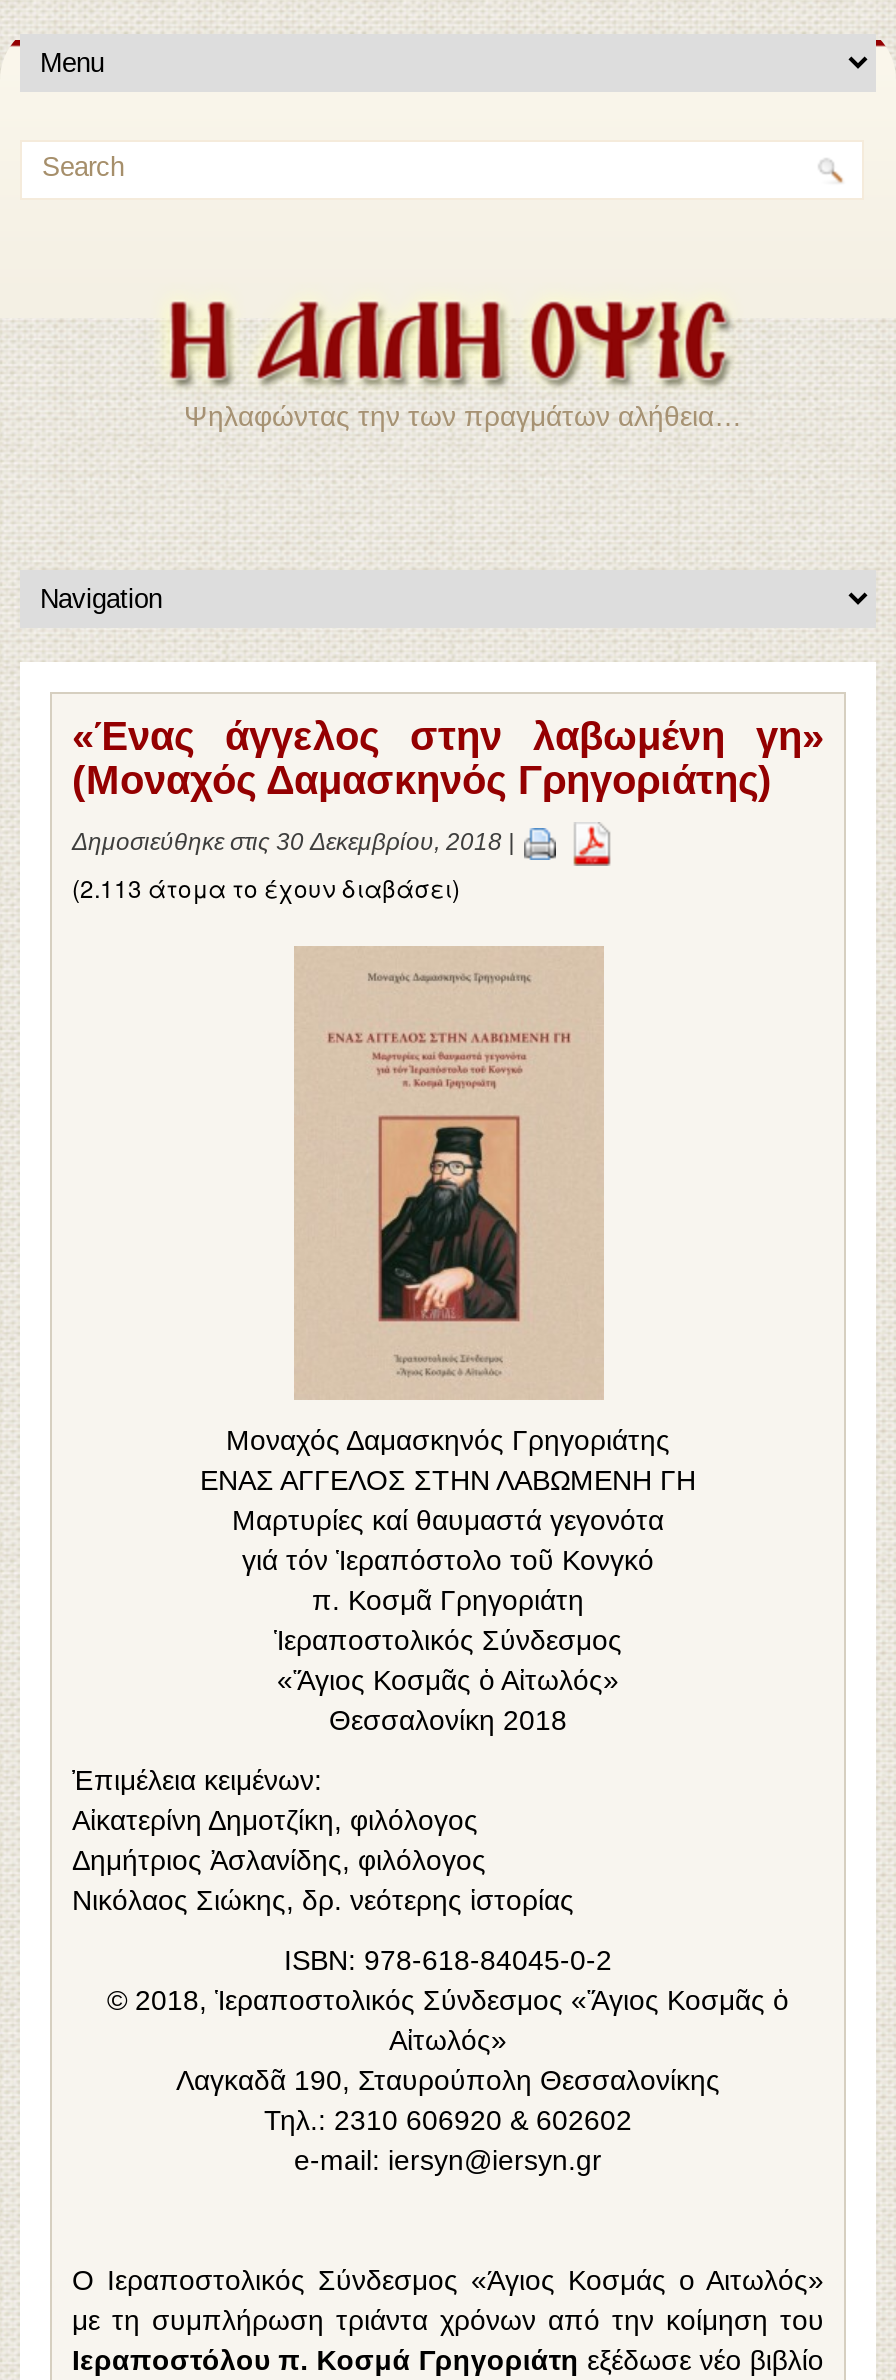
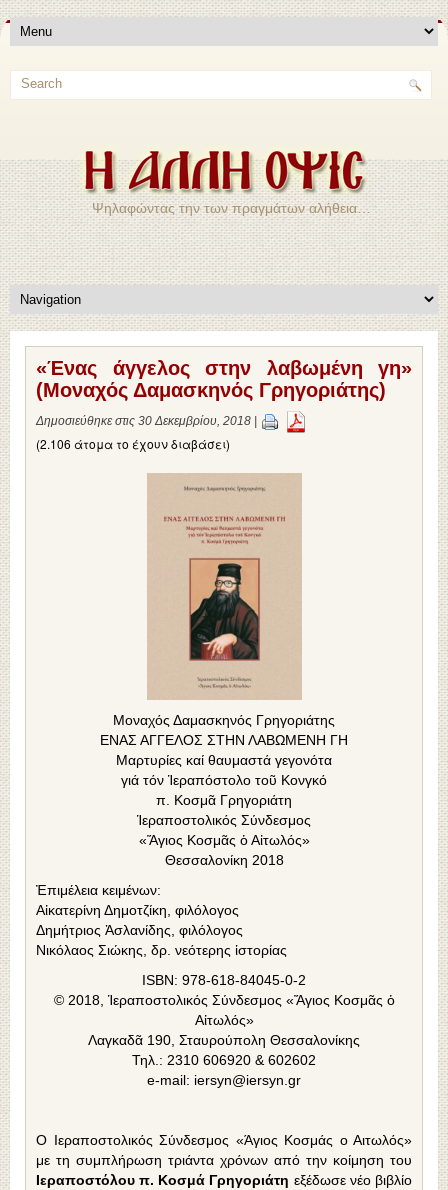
- (2.113 άτομα το έχουν διαβάσει)
+ (2.106 άτομα το έχουν διαβάσει)
